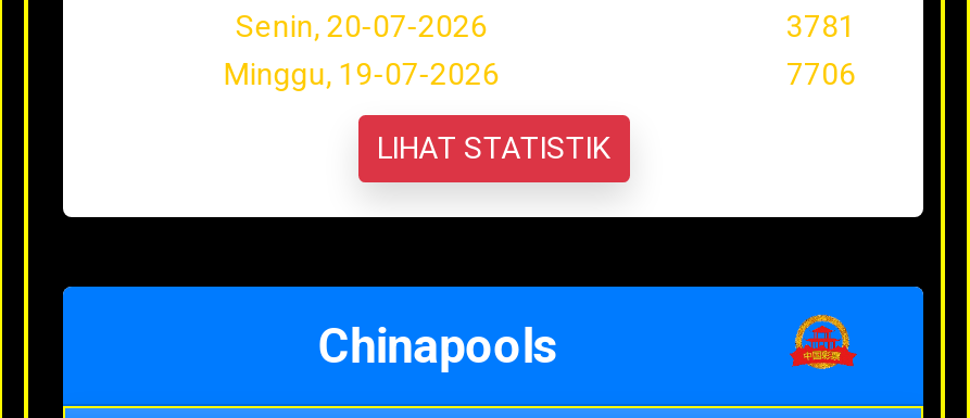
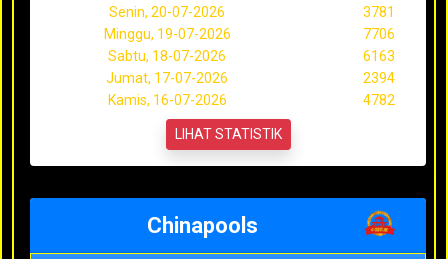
+ Sabtu, 18-07-2026
+ 6163
+ Jumat, 17-07-2026
+ 2394
+ Kamis, 16-07-2026
+ 4782
